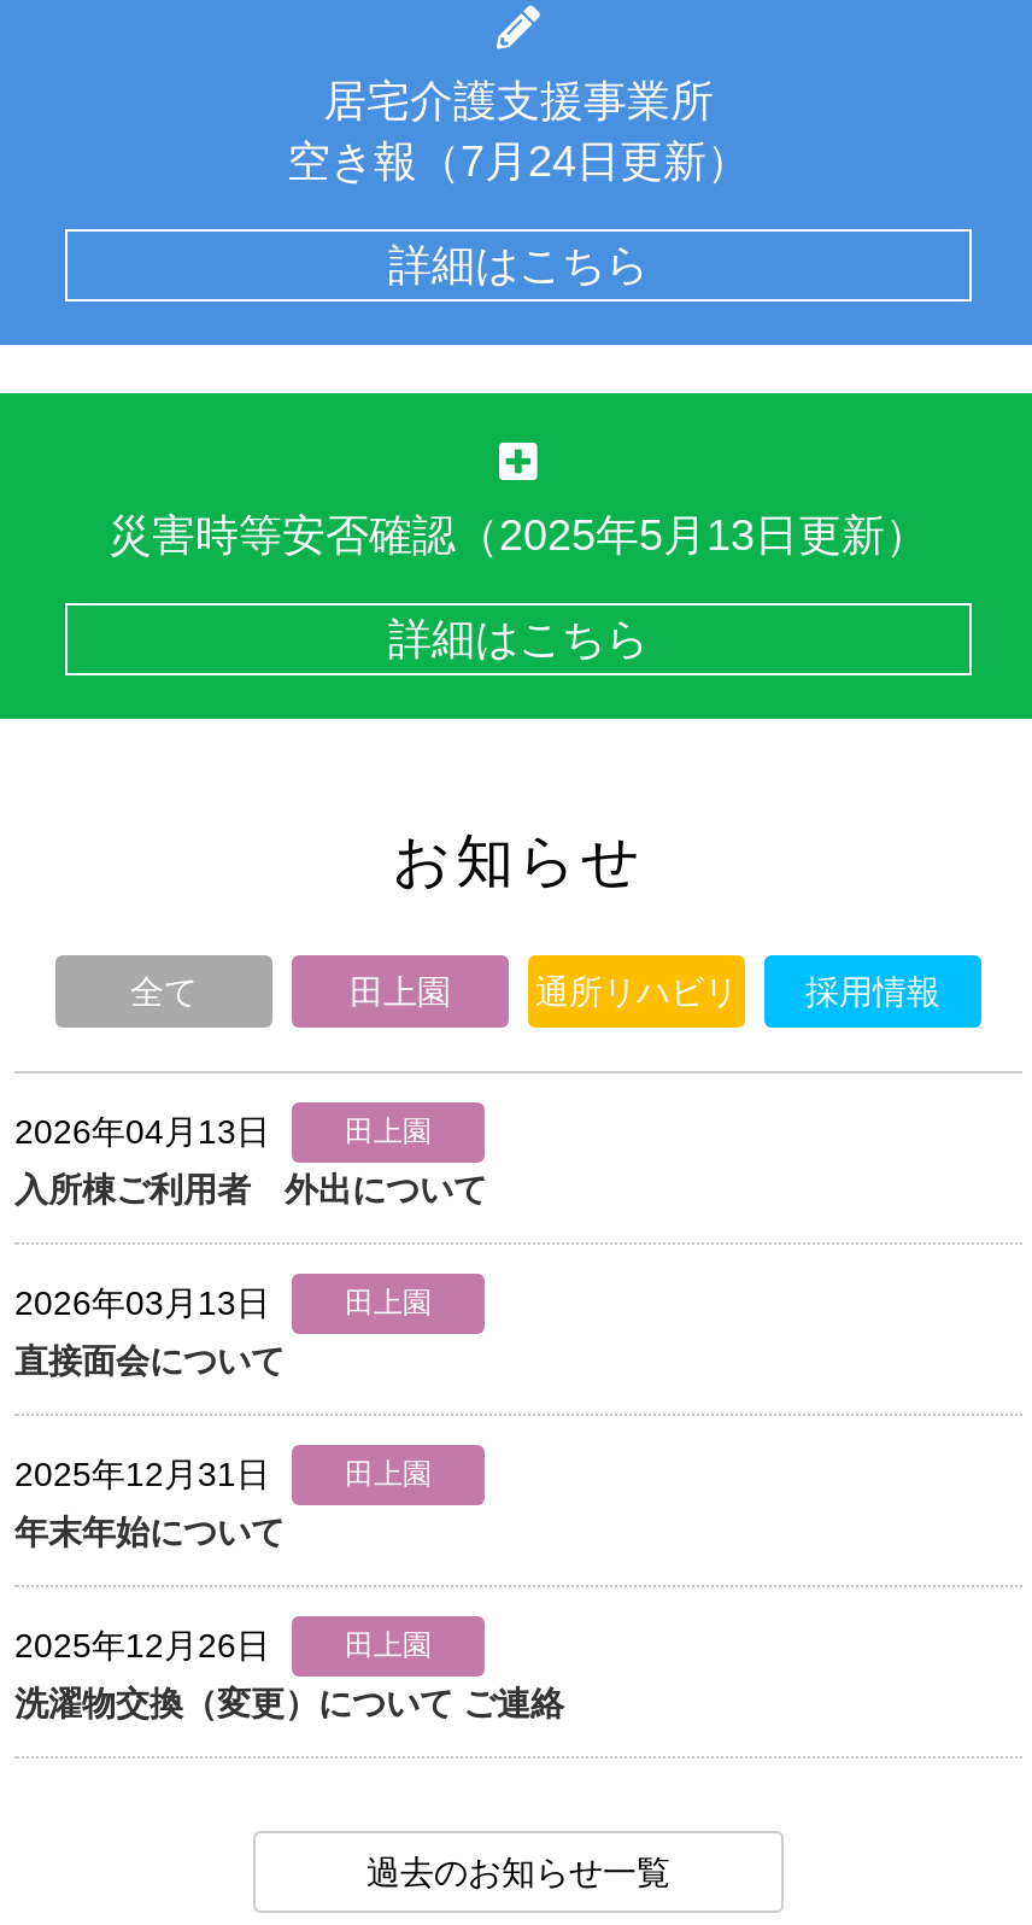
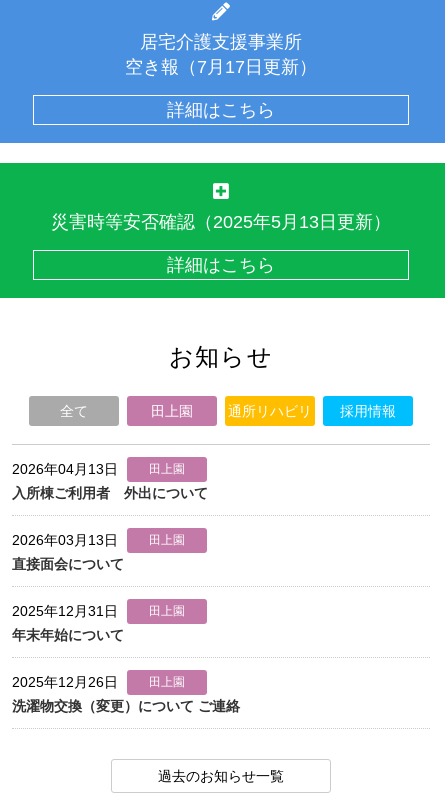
- 空き報（7月24日更新）
+ 空き報（7月17日更新）
